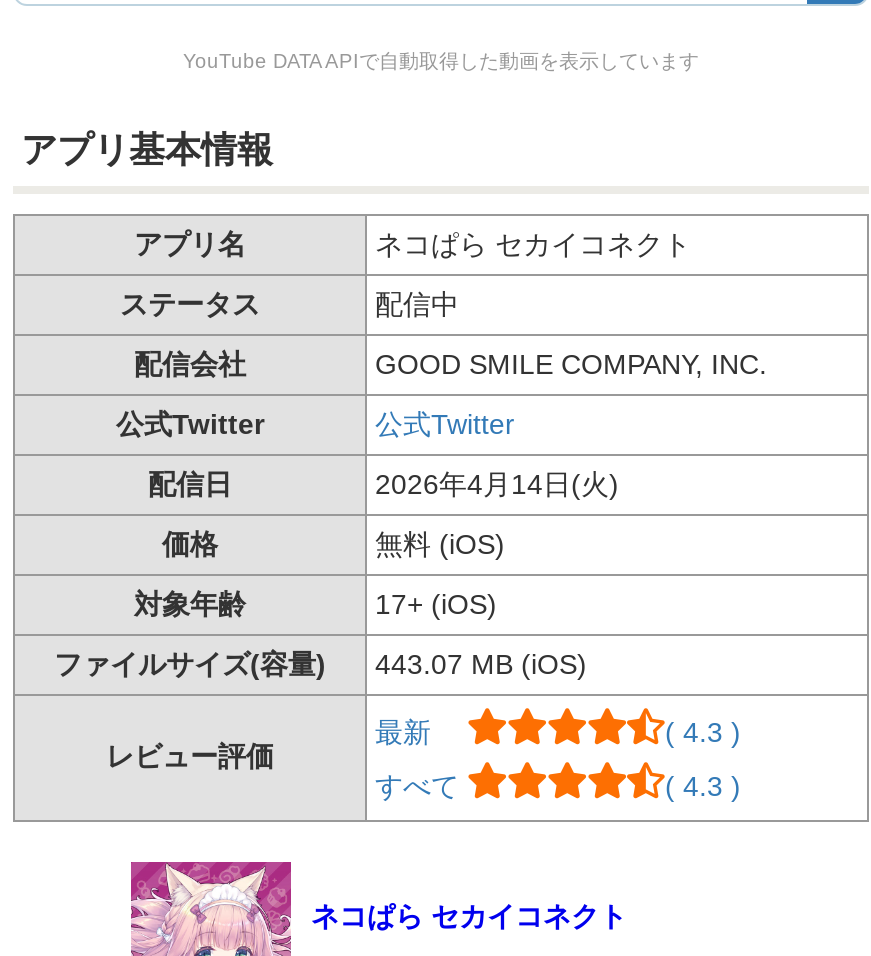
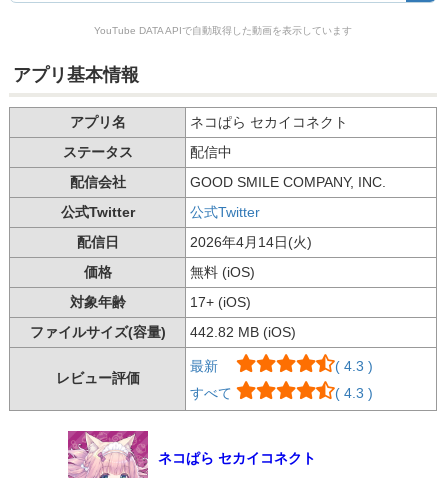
- ファイルサイズ(容量) 443.07 MB (iOS)
+ ファイルサイズ(容量) 442.82 MB (iOS)
